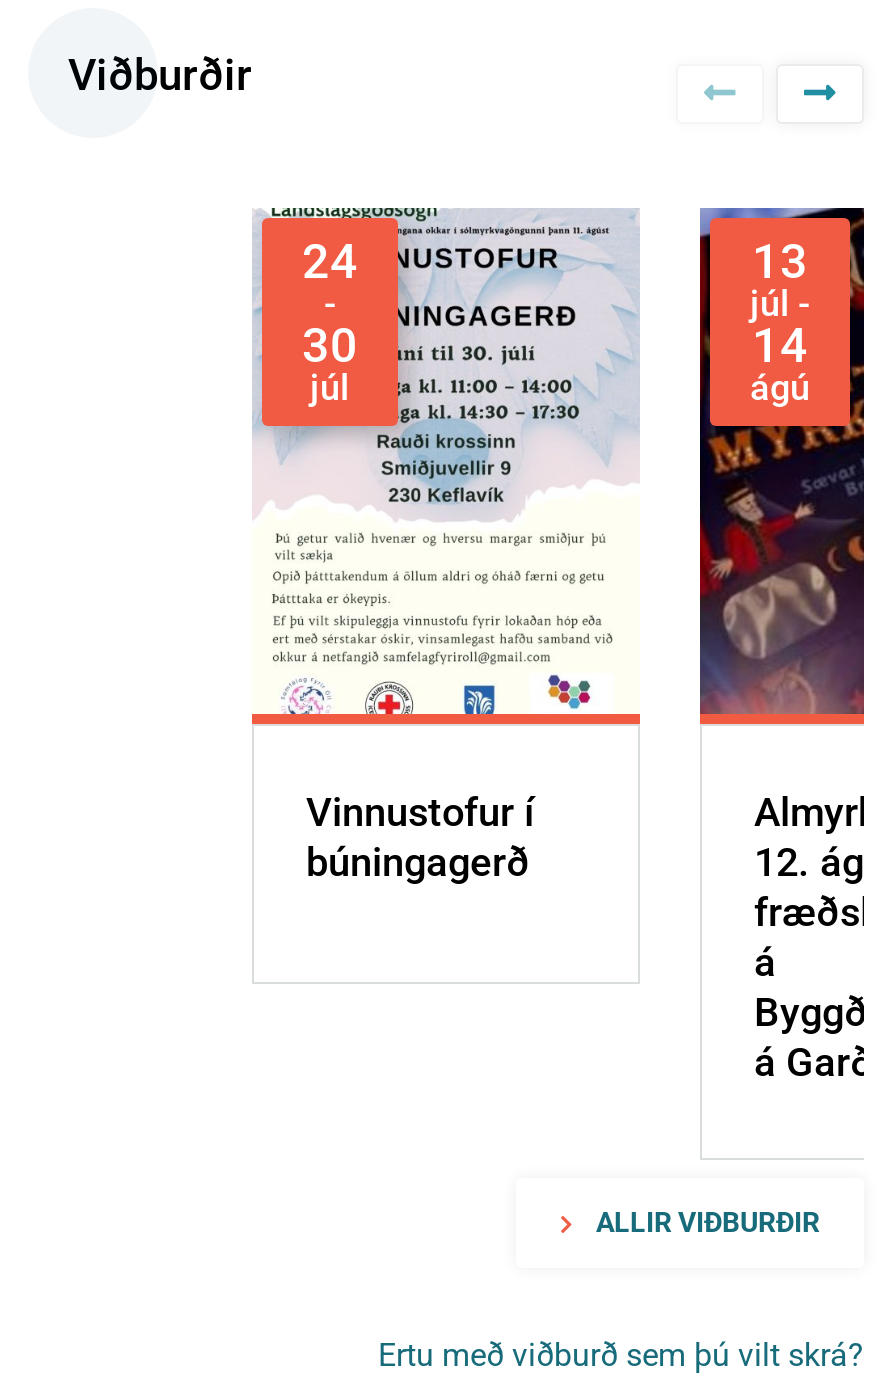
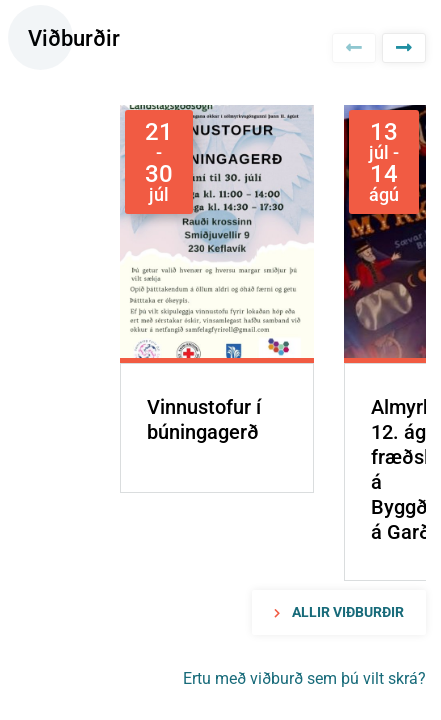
- 24
+ 21
